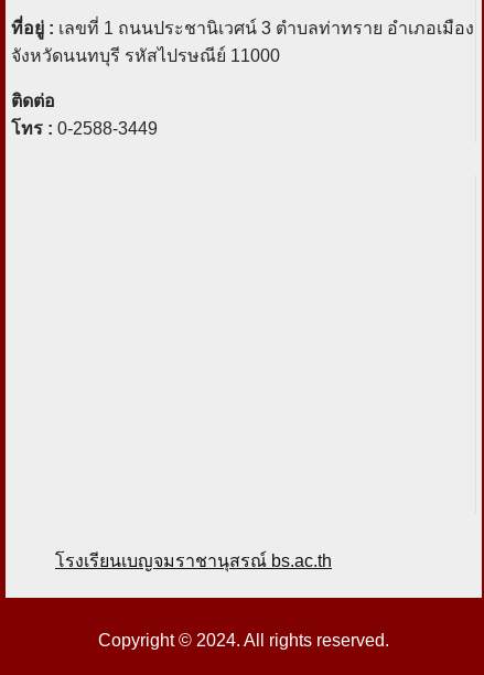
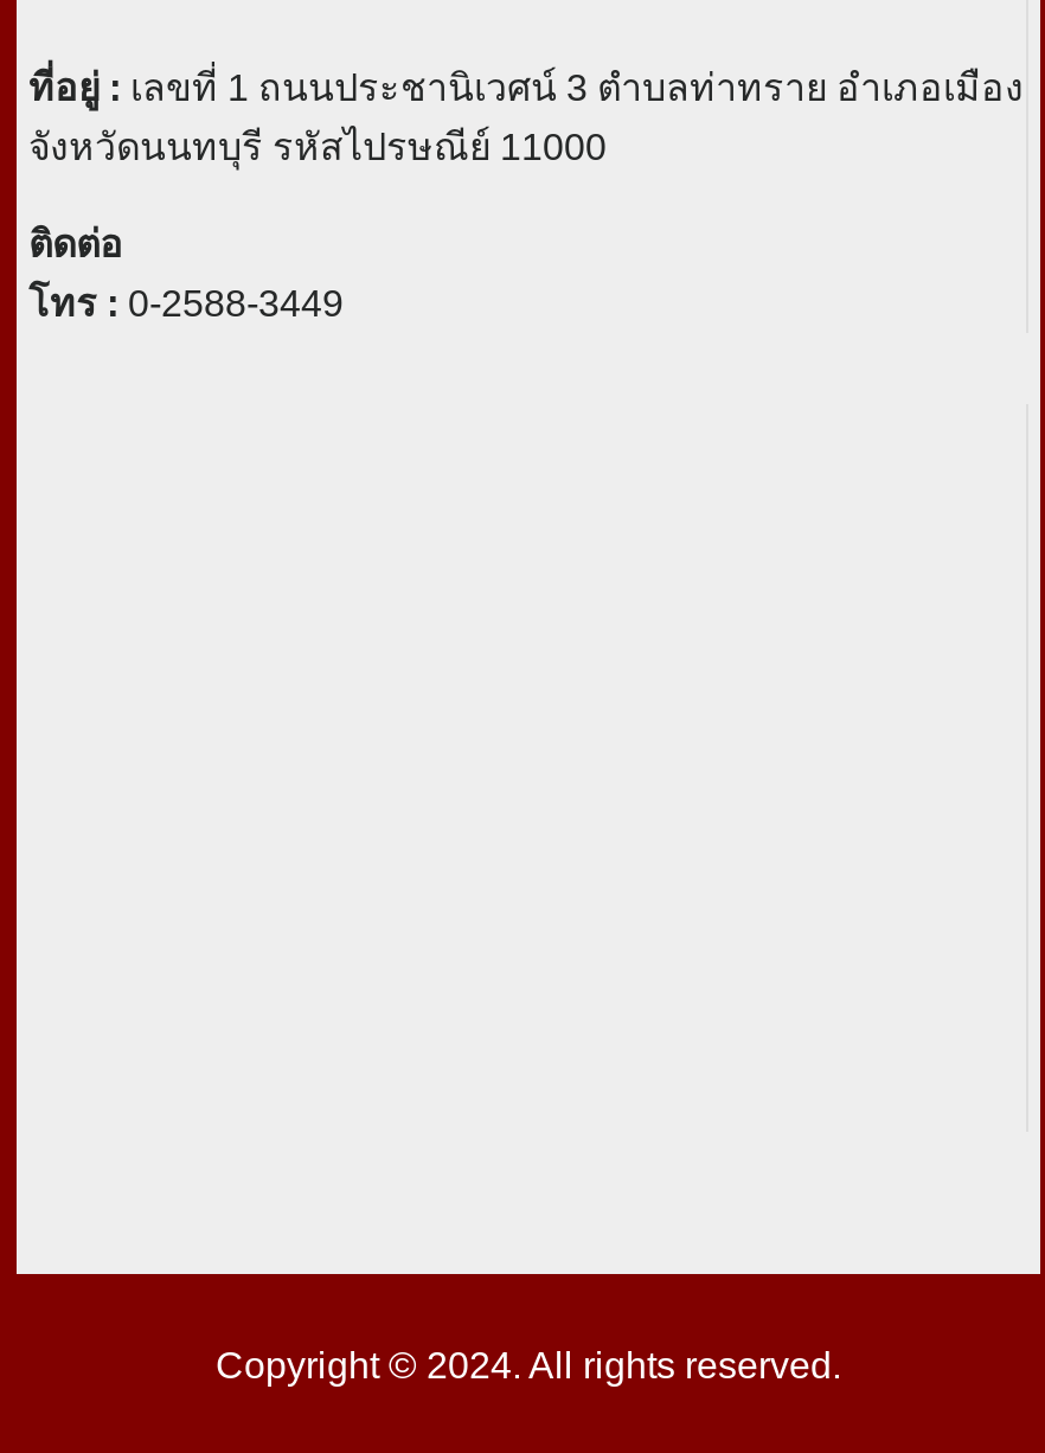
- โรงเรียนเบญจมราชานุสรณ์ bs.ac.th
